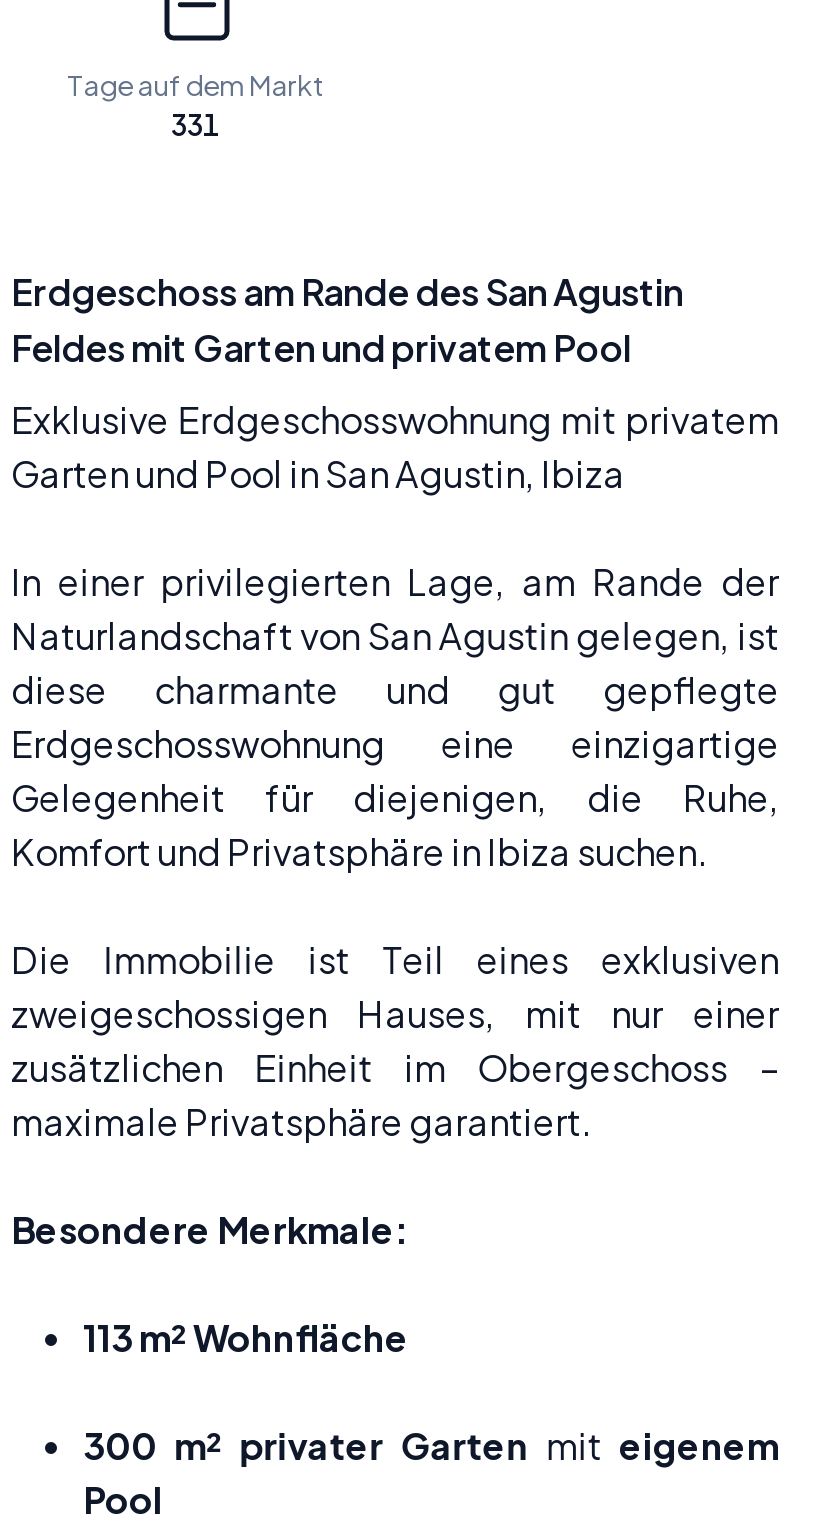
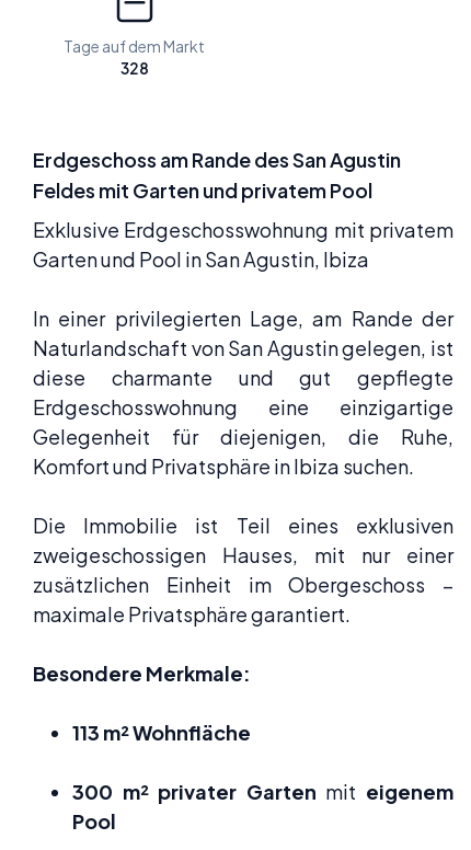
- 331
+ 328
